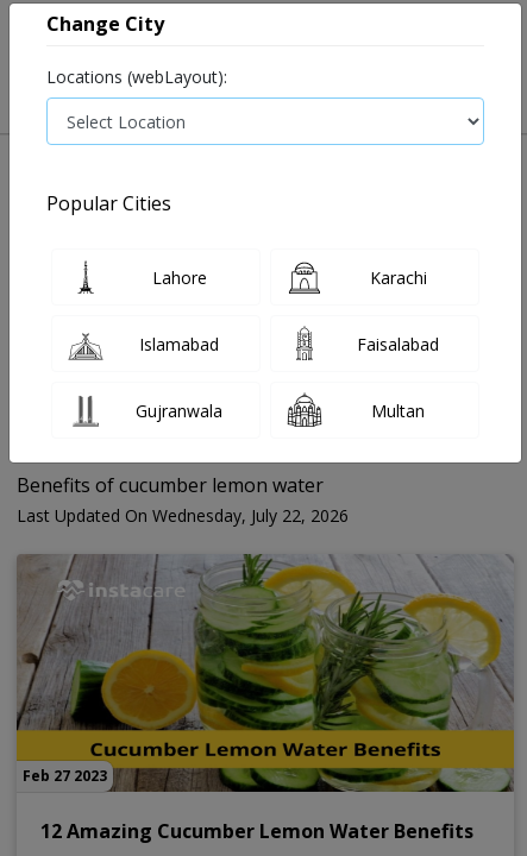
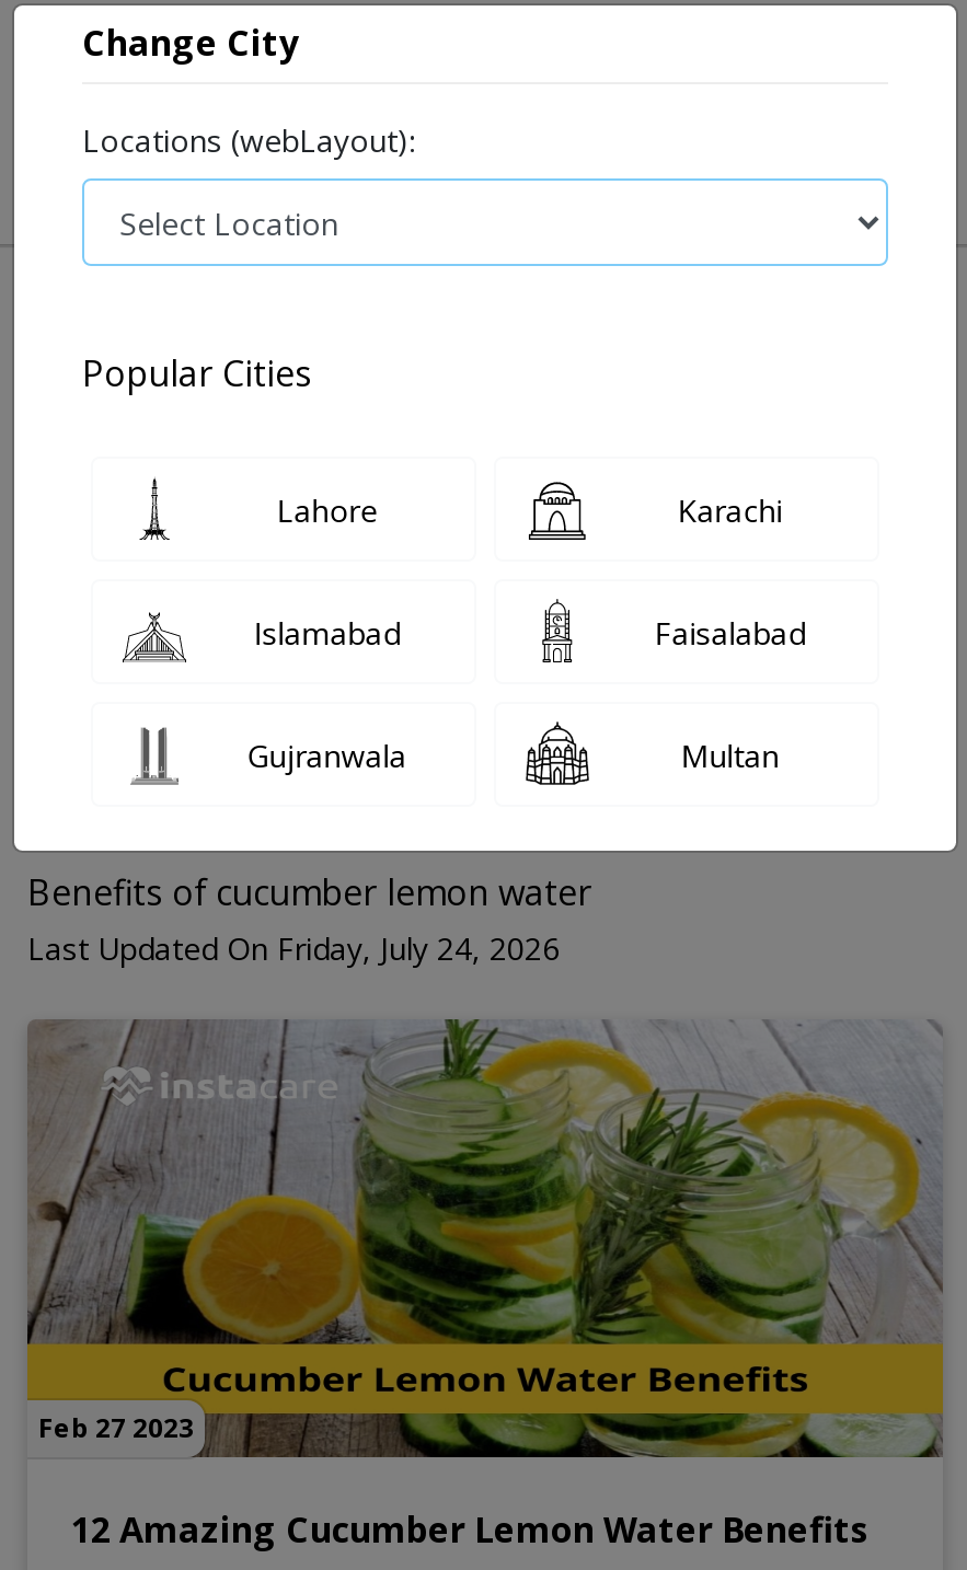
- Last Updated On Wednesday, July 22, 2026
+ Last Updated On Friday, July 24, 2026
